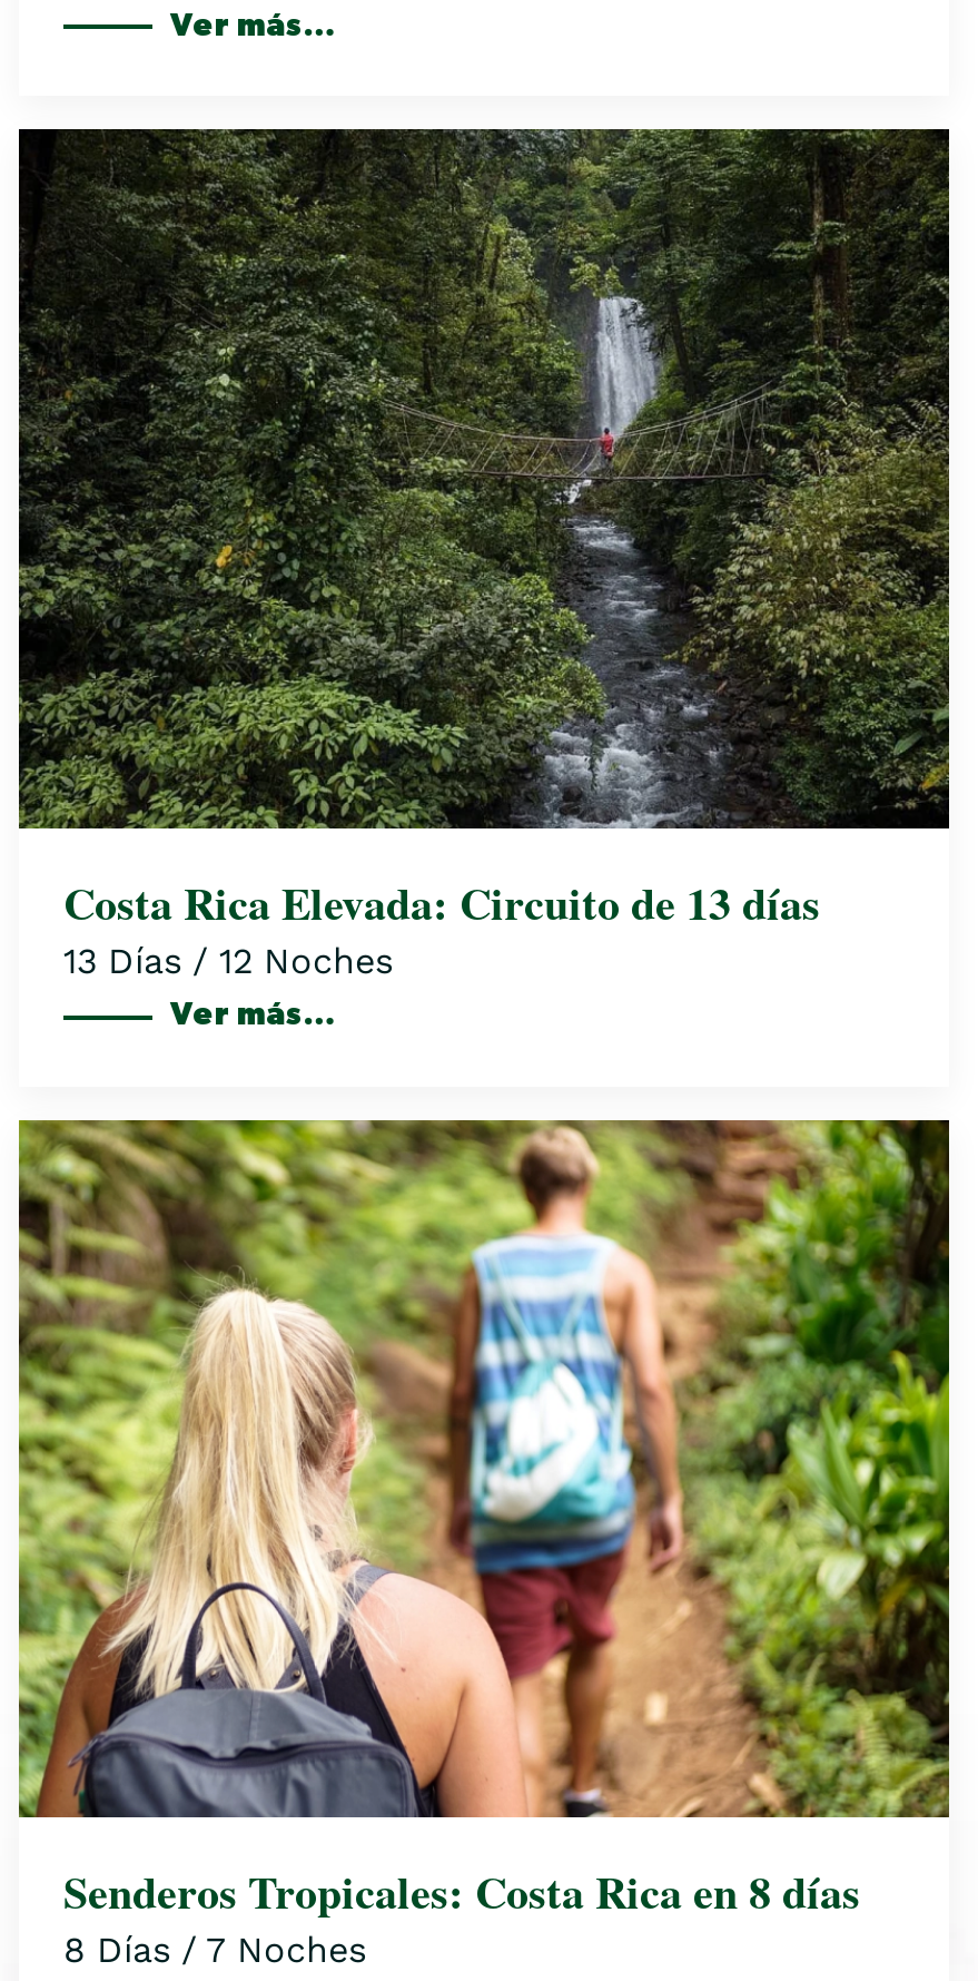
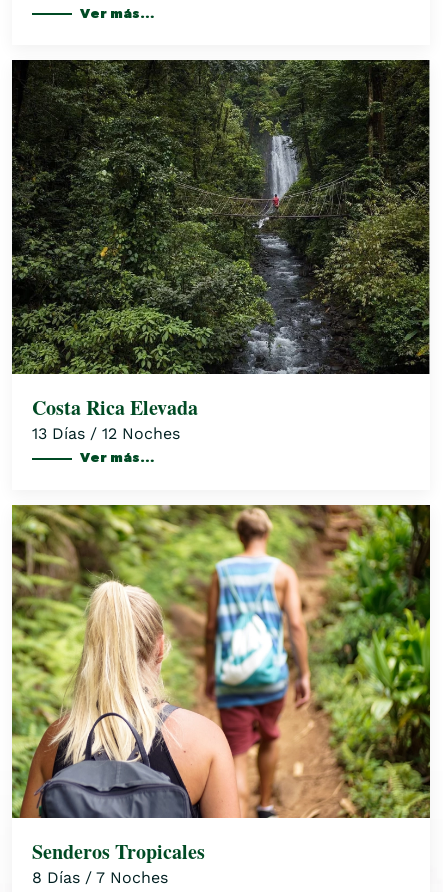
- Costa Rica Elevada: Circuito de 13 días
+ Costa Rica Elevada

- Senderos Tropicales: Costa Rica en 8 días
+ Senderos Tropicales
